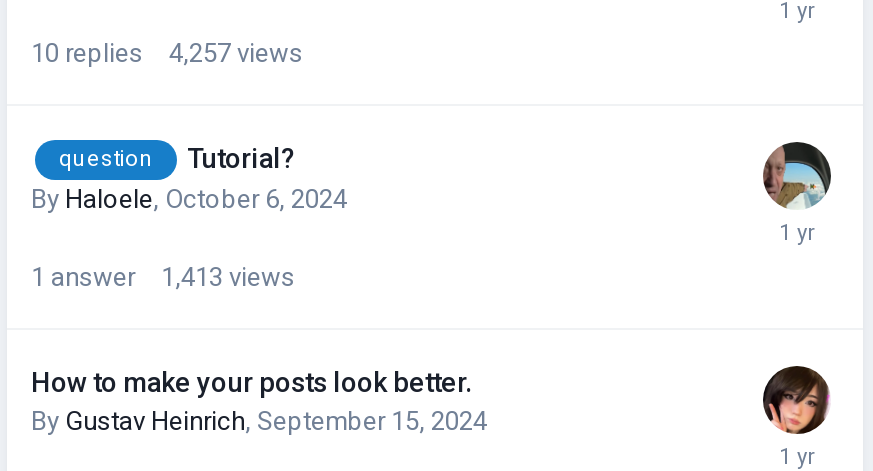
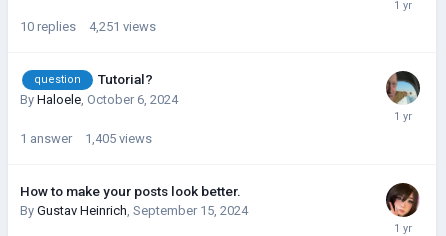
- 10 replies 4,257 views
+ 10 replies 4,251 views

- 1 answer 1,413 views
+ 1 answer 1,405 views
